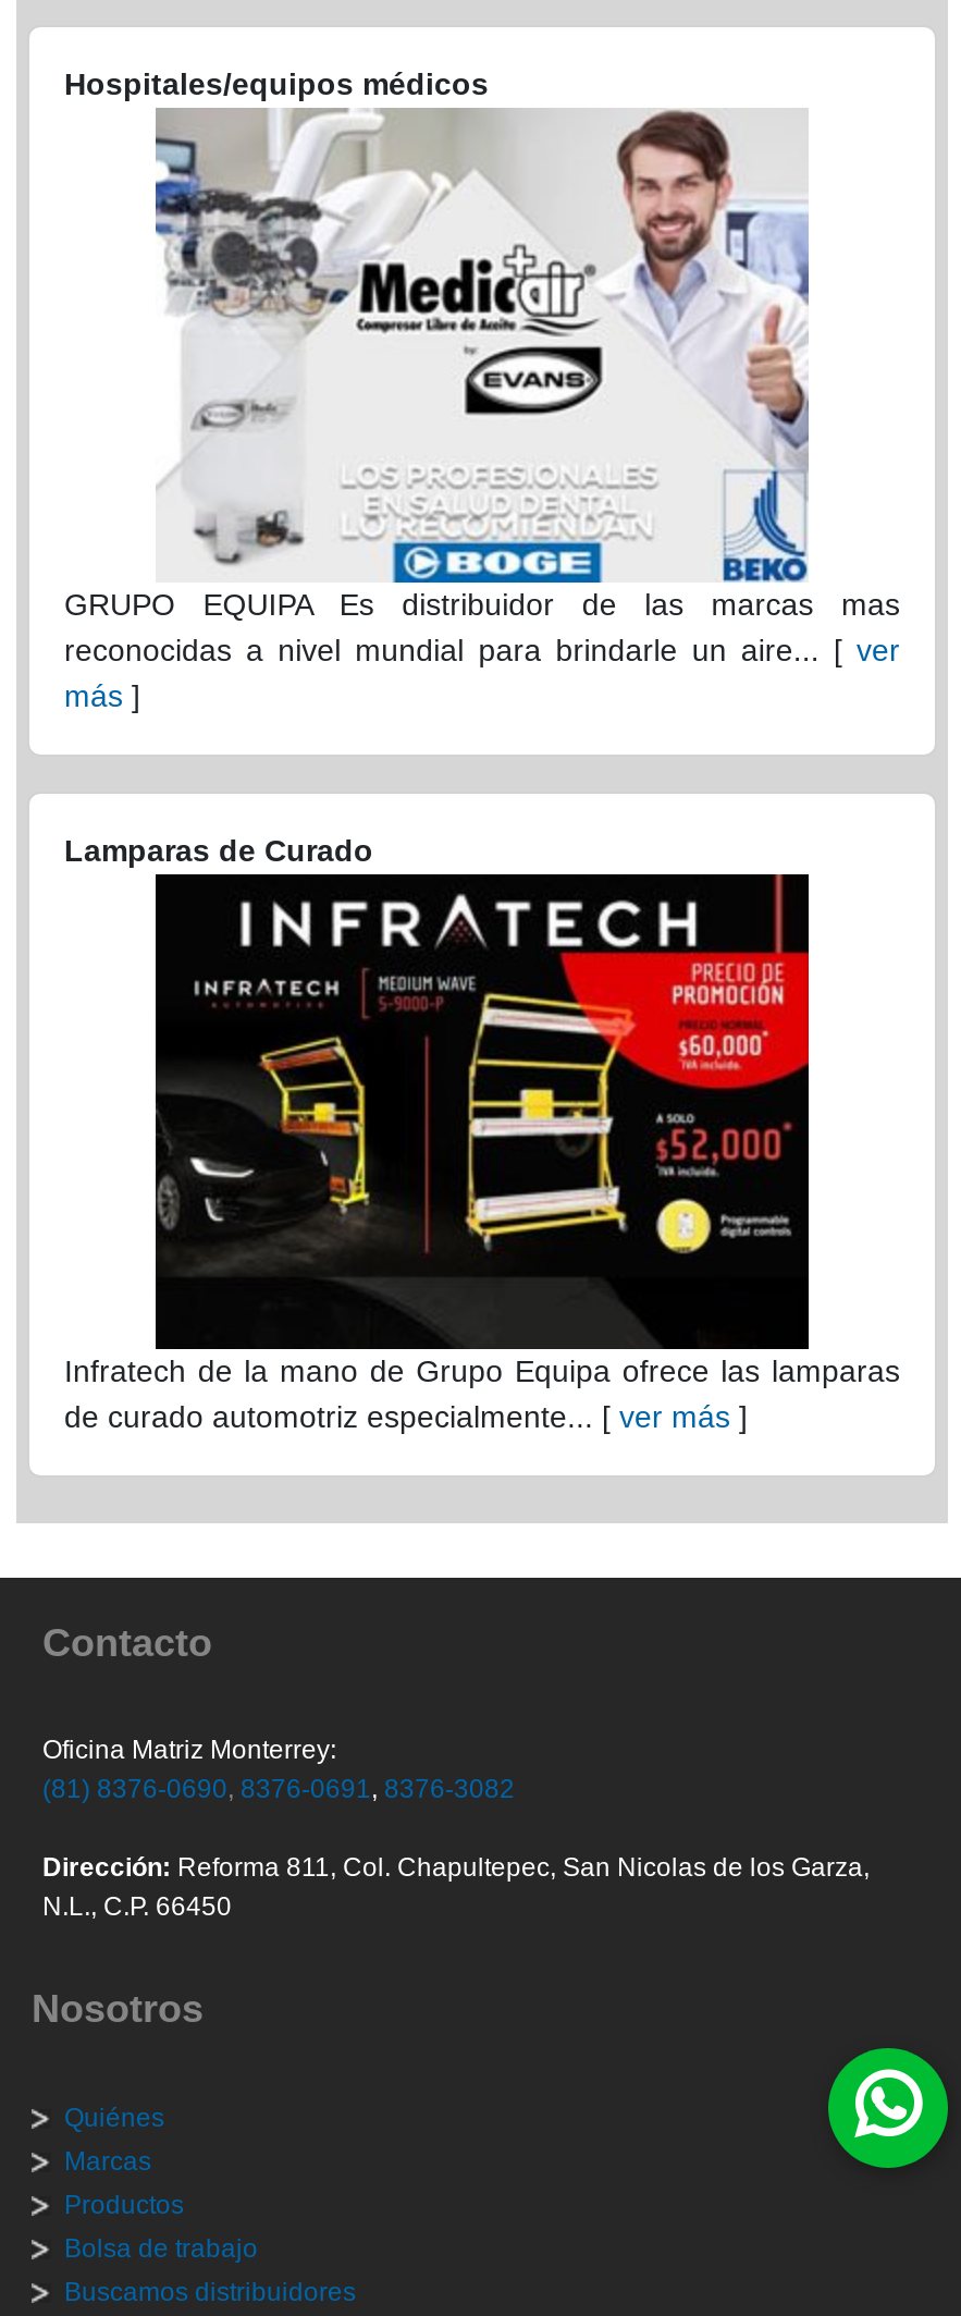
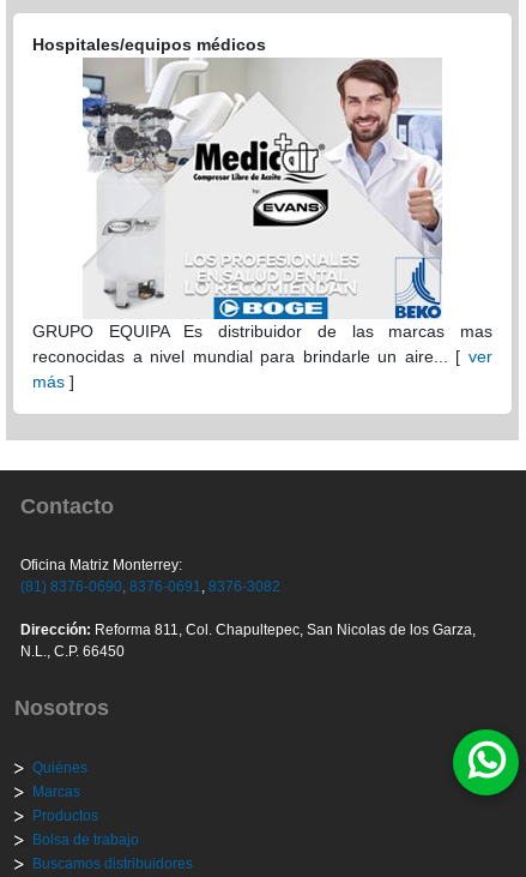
- [image]
- Lamparas de Curado

- Infratech de la mano de Grupo Equipa ofrece las lamparas
- de curado automotriz especialmente... [ver más]
